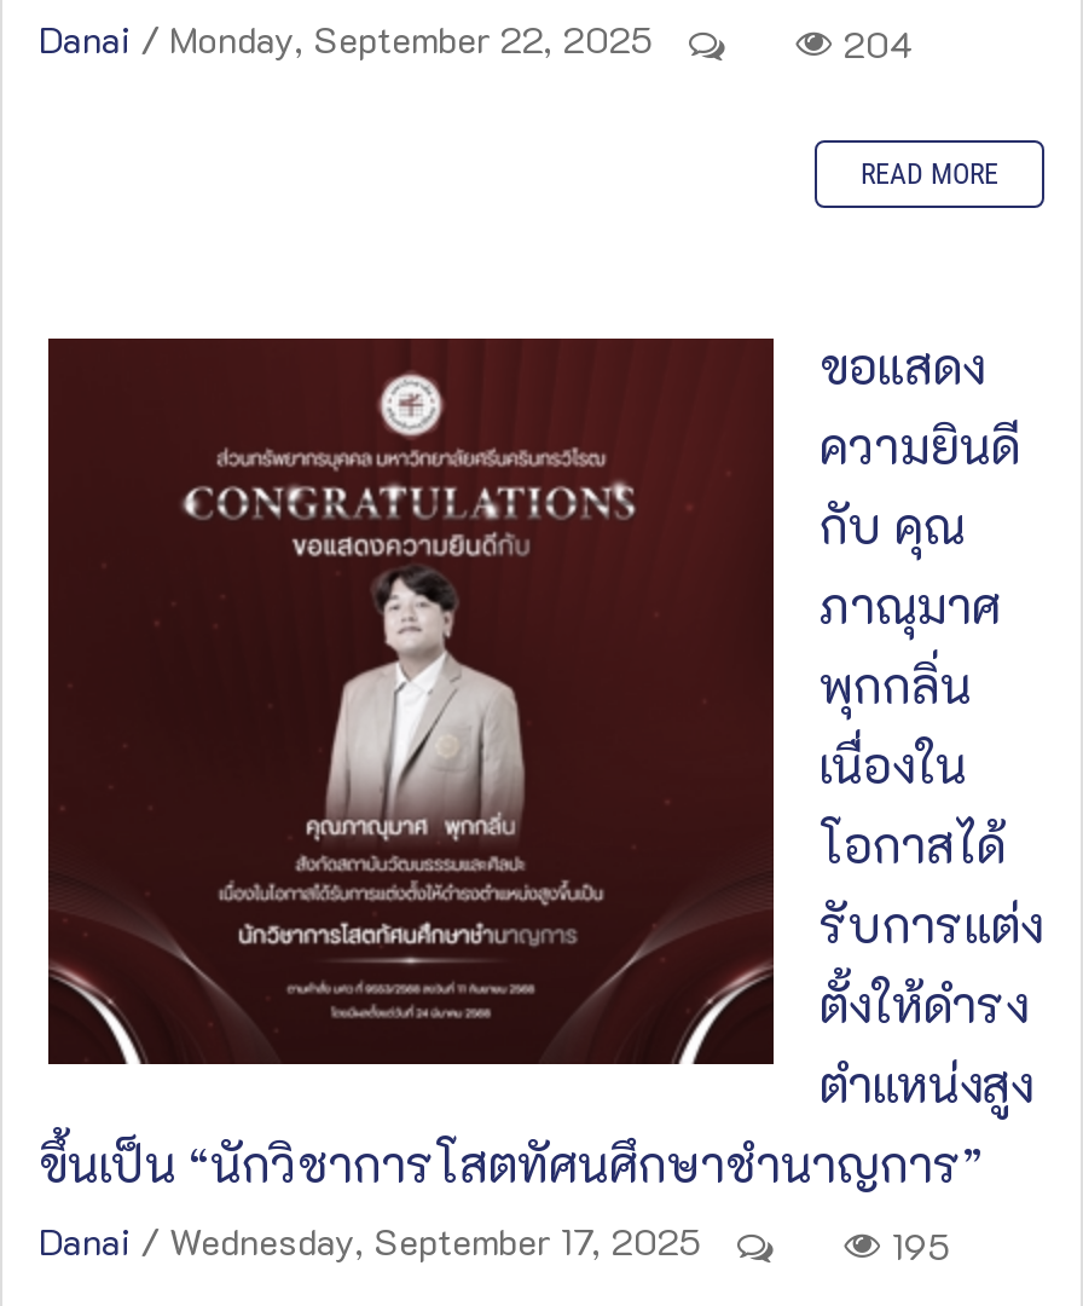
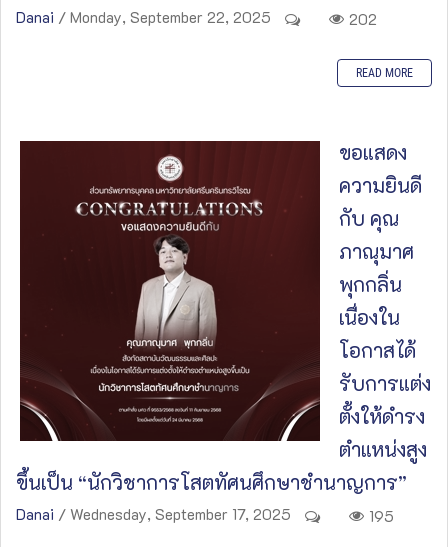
- 204
+ 202
